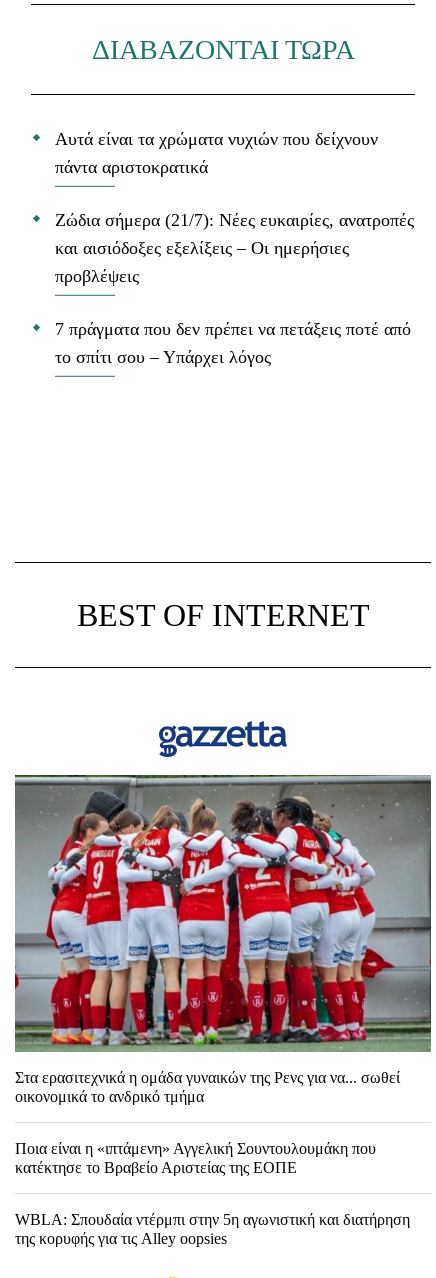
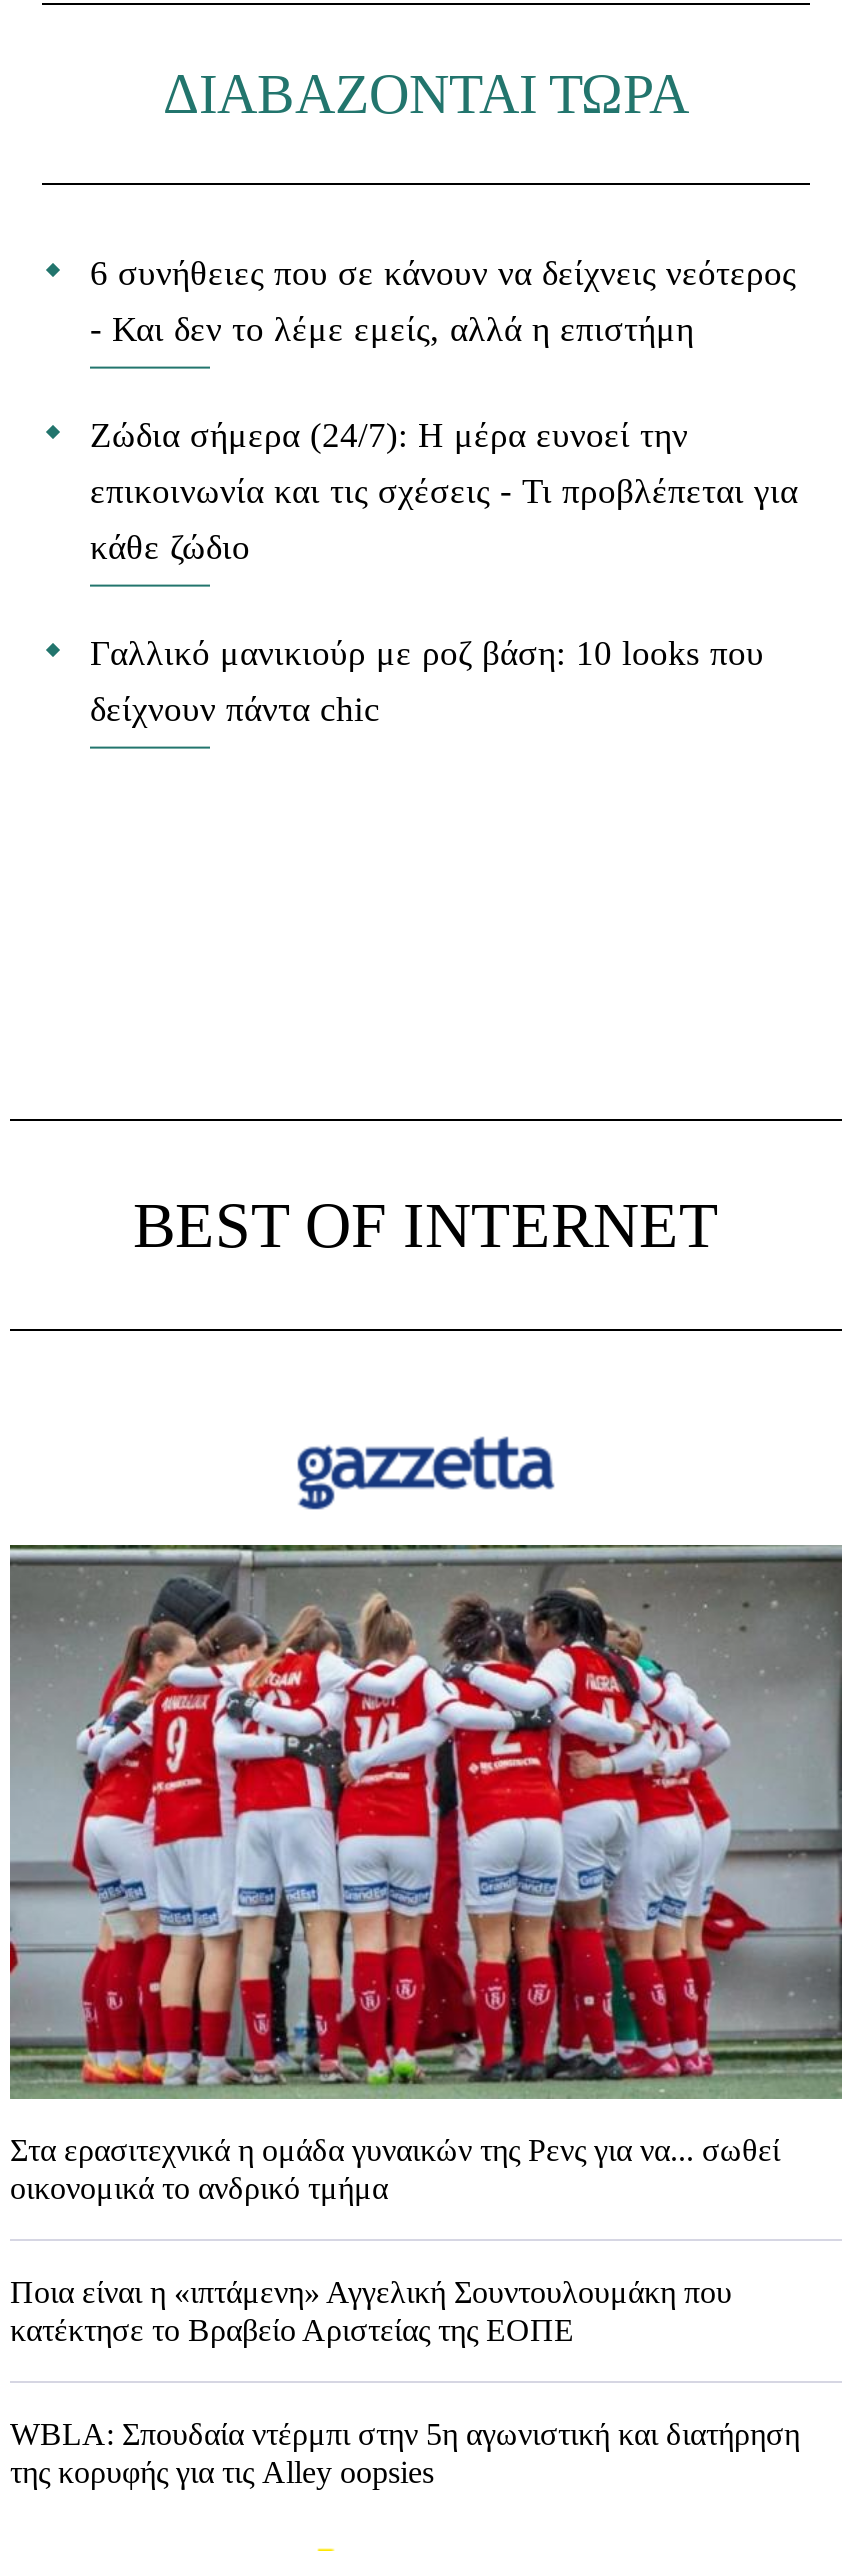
- Αυτά είναι τα χρώματα νυχιών που δείχνουν
- πάντα αριστοκρατικά
+ 6 συνήθειες που σε κάνουν να δείχνεις νεότερος
+ - Και δεν το λέμε εμείς, αλλά η επιστήμη

- Ζώδια σήμερα (21/7): Νέες ευκαιρίες, ανατροπές
- και αισιόδοξες εξελίξεις – Οι ημερήσιες
- προβλέψεις
+ Ζώδια σήμερα (24/7): Η μέρα ευνοεί την
+ επικοινωνία και τις σχέσεις - Τι προβλέπεται για
+ κάθε ζώδιο

- 7 πράγματα που δεν πρέπει να πετάξεις ποτέ από
- το σπίτι σου – Υπάρχει λόγος
+ Γαλλικό μανικιούρ με ροζ βάση: 10 looks που
+ δείχνουν πάντα chic
